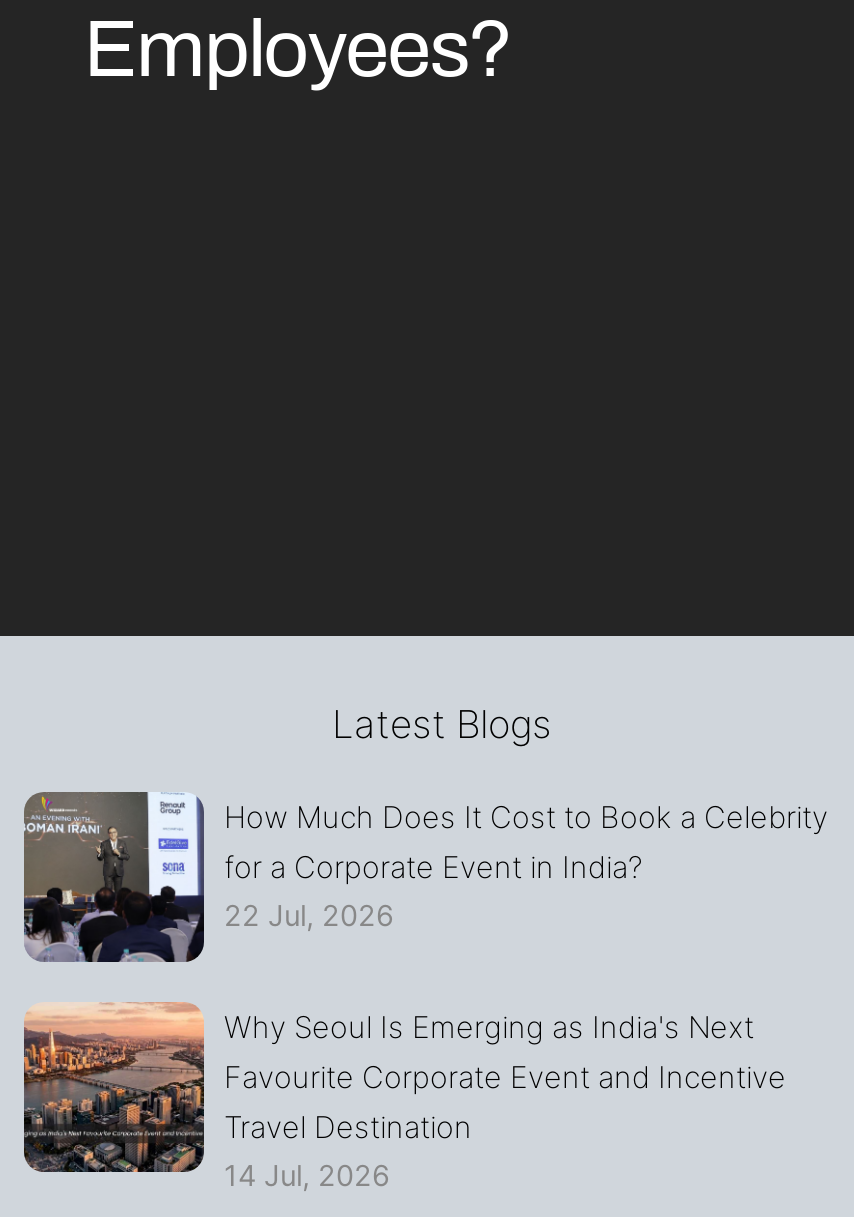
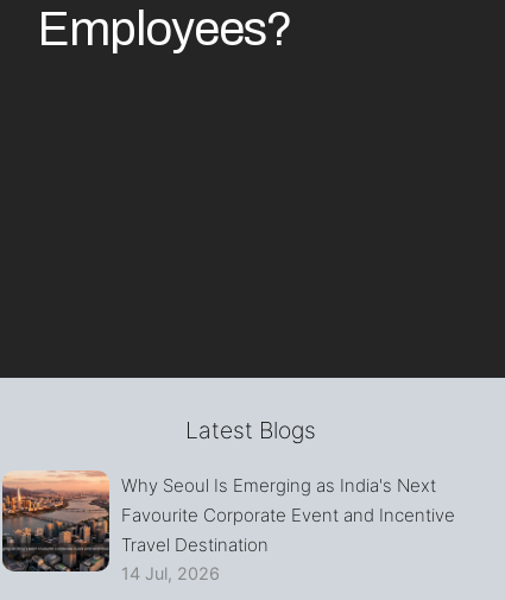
- [image]
- How Much Does It Cost to Book a Celebrity
- for a Corporate Event in India?
- 22 Jul, 2026
